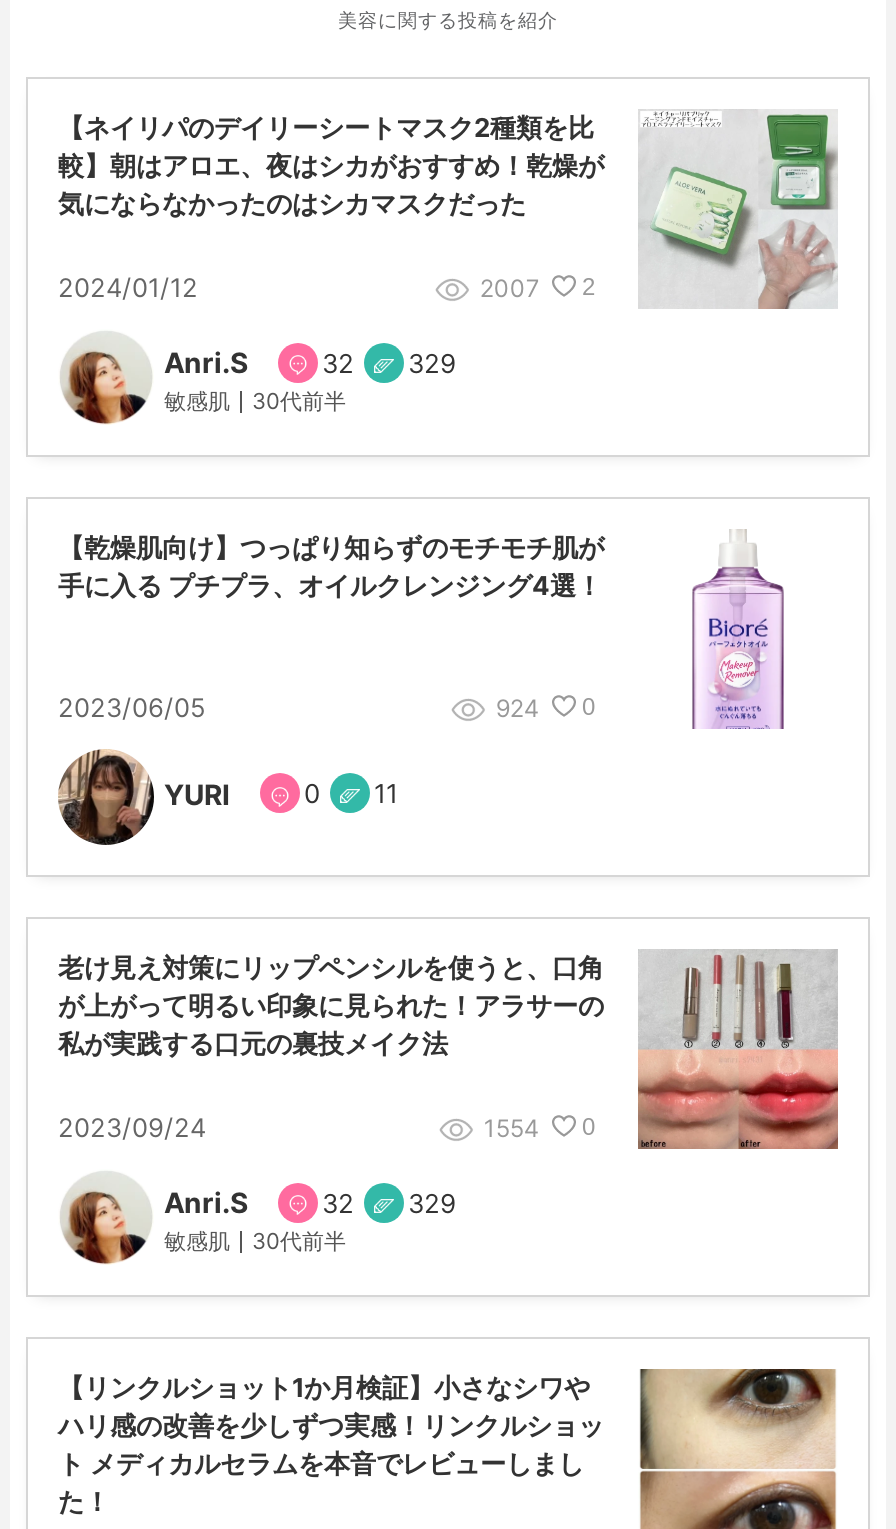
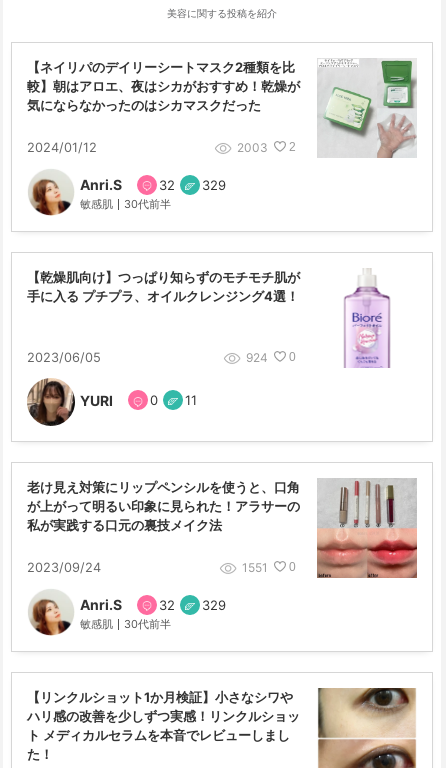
- 2007 2
+ 2003 2

- 1554 0
+ 1551 0
